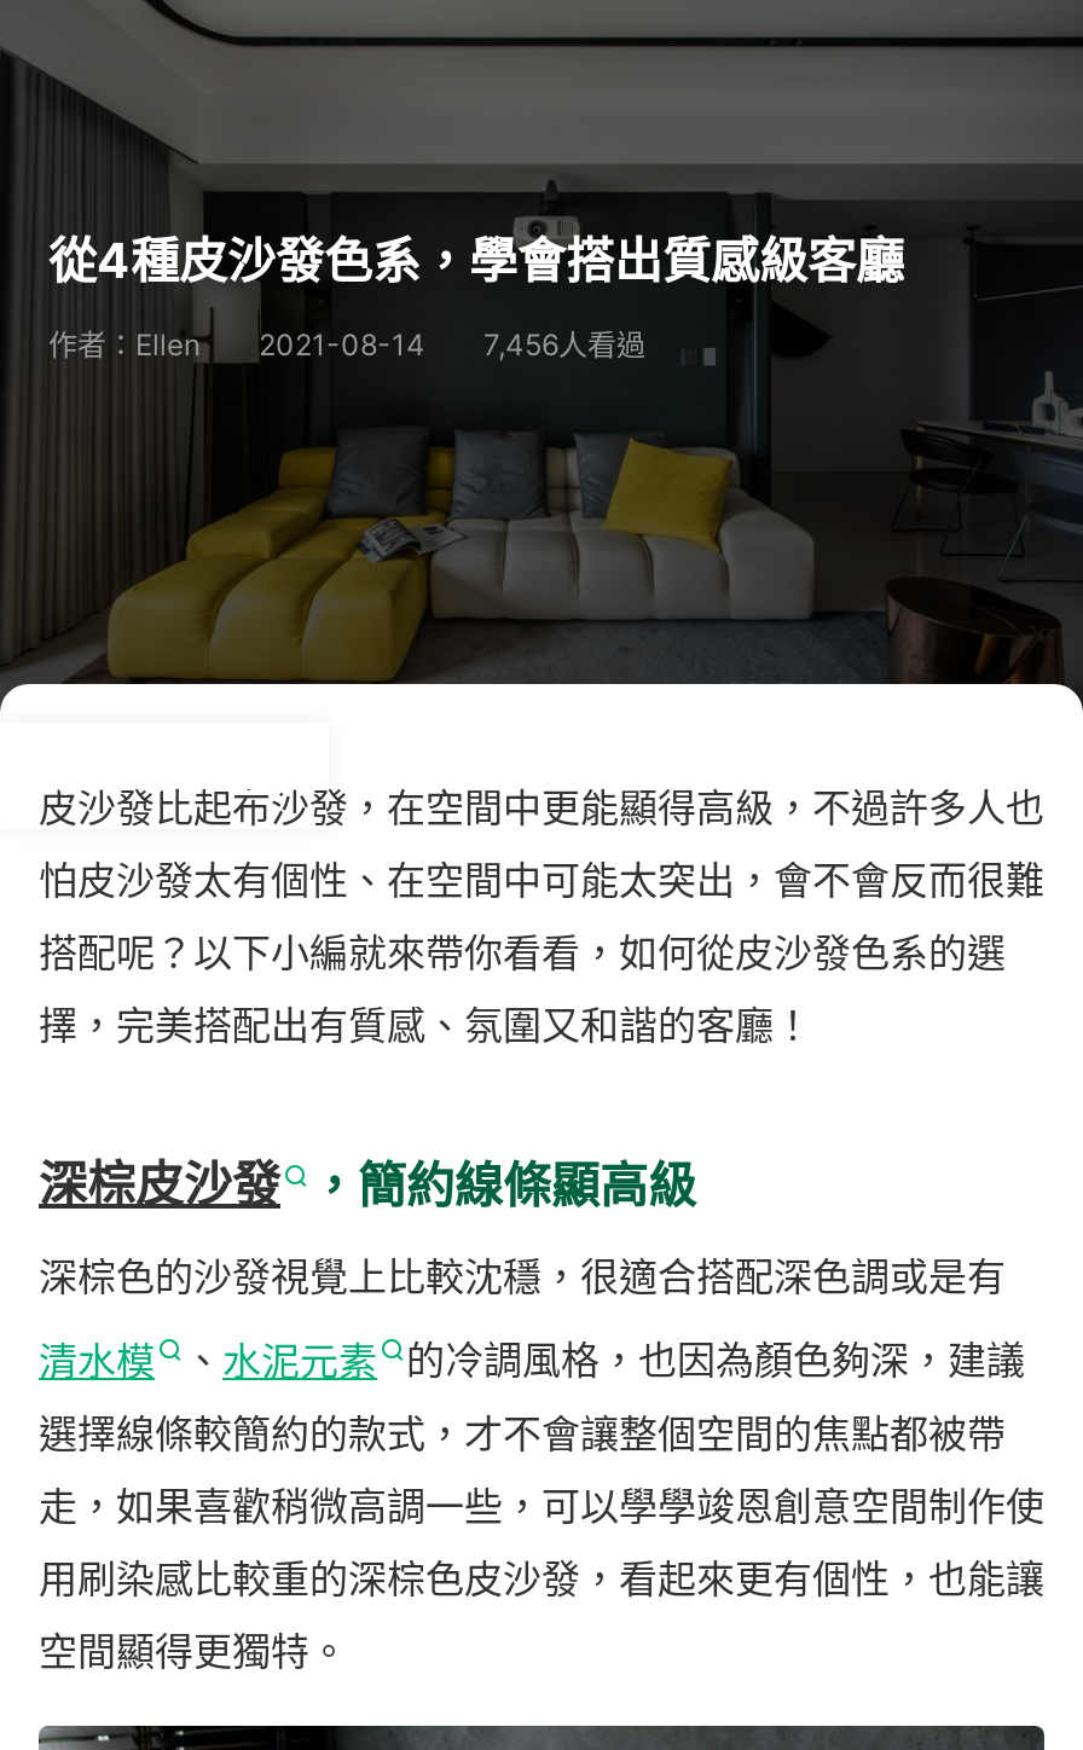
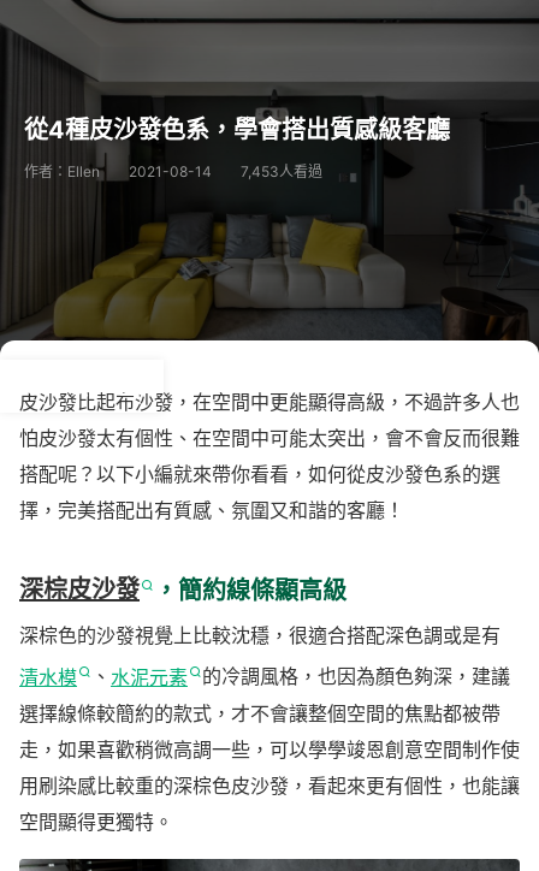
- 作者：Ellen 2021-08-14 7,456人看過
+ 作者：Ellen 2021-08-14 7,453人看過
